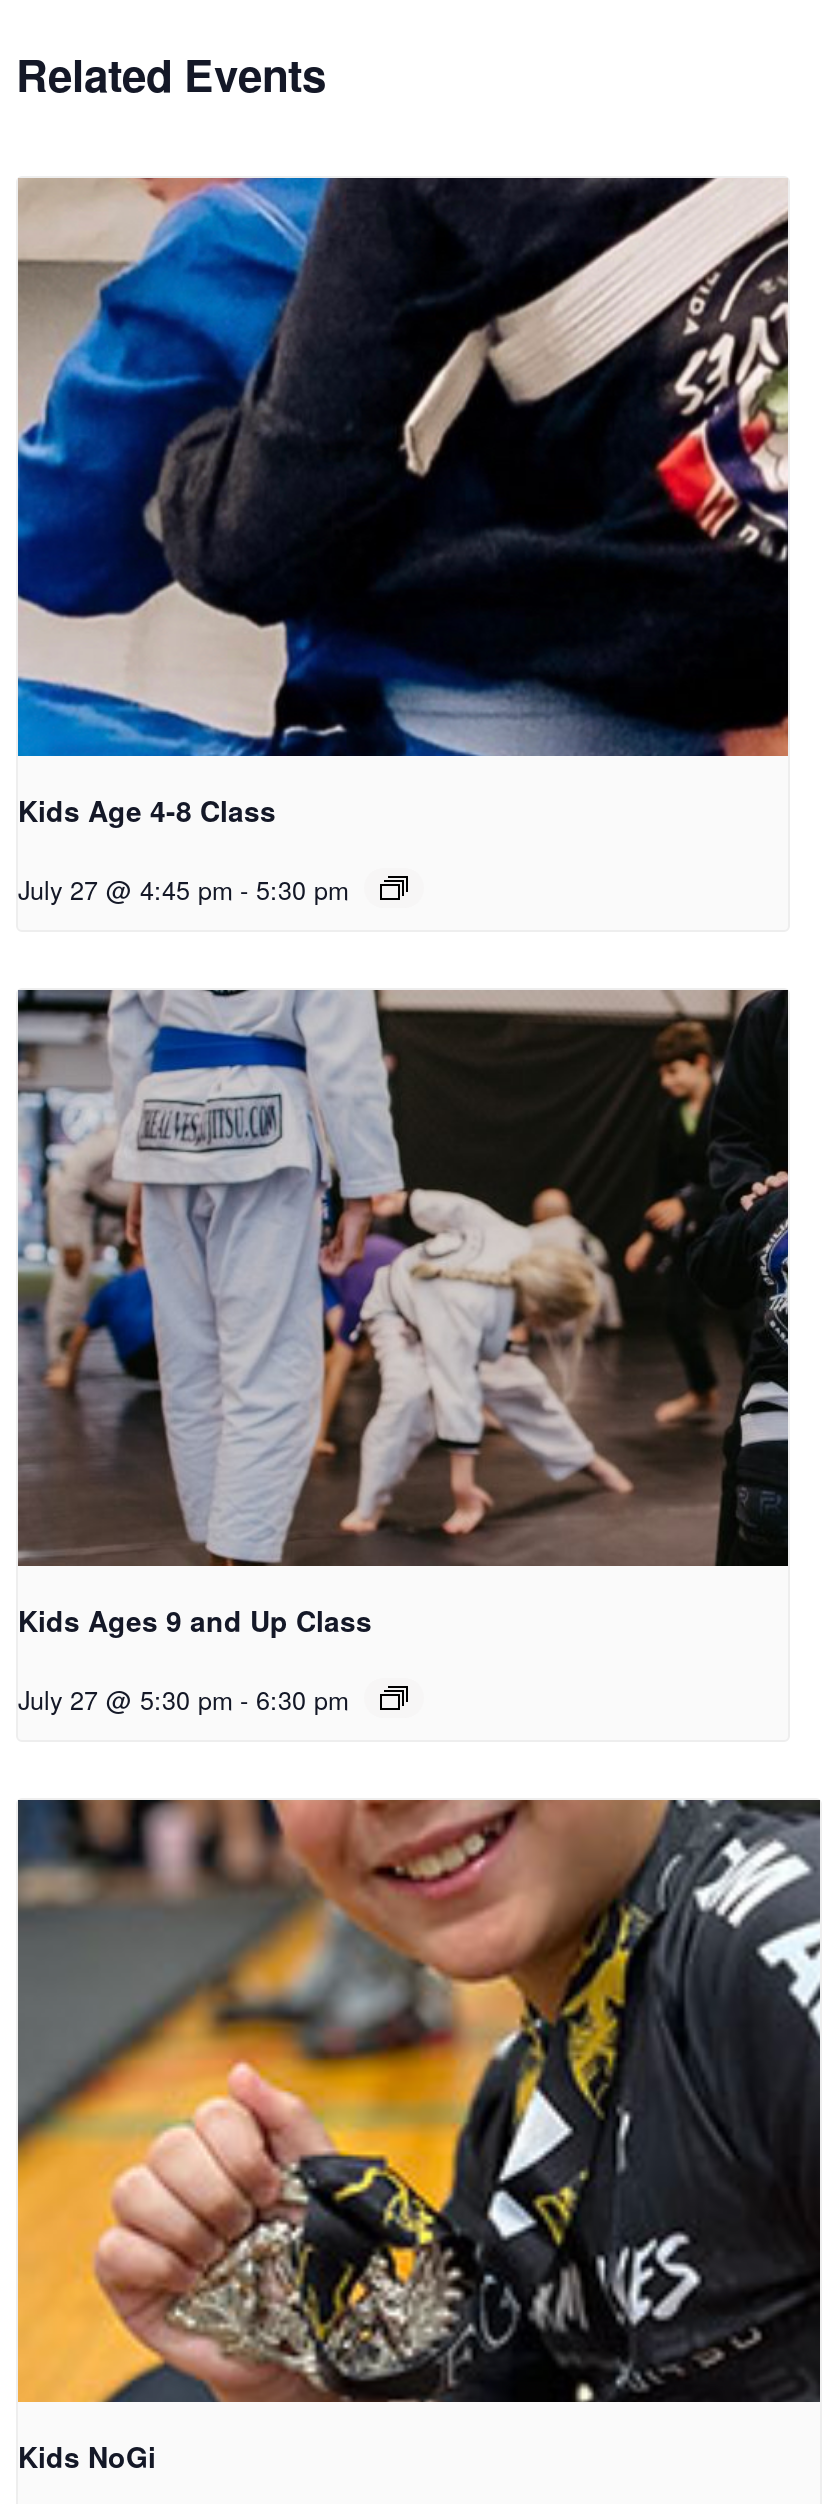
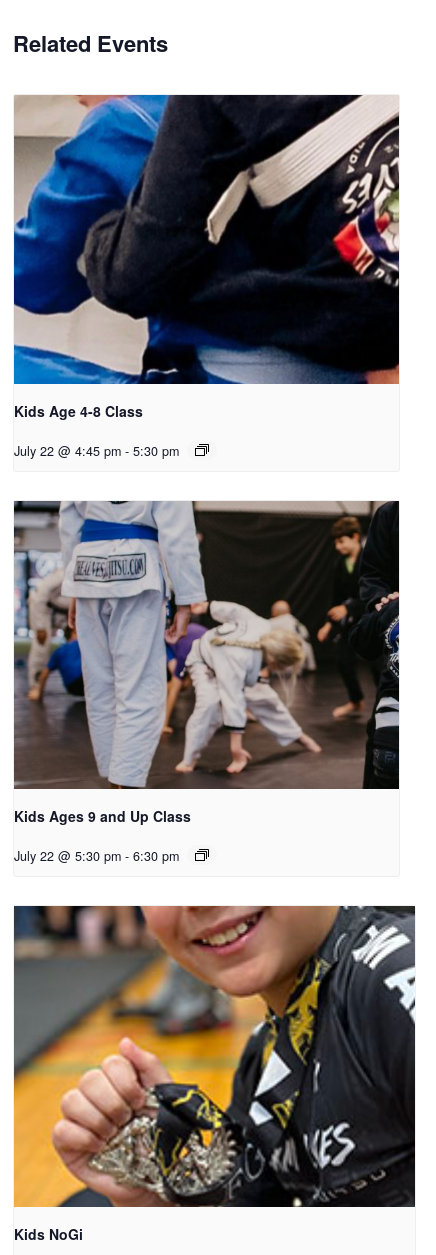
- July 27 @ 4:45 pm - 5:30 pm
+ July 22 @ 4:45 pm - 5:30 pm

- July 27 @ 5:30 pm - 6:30 pm
+ July 22 @ 5:30 pm - 6:30 pm
